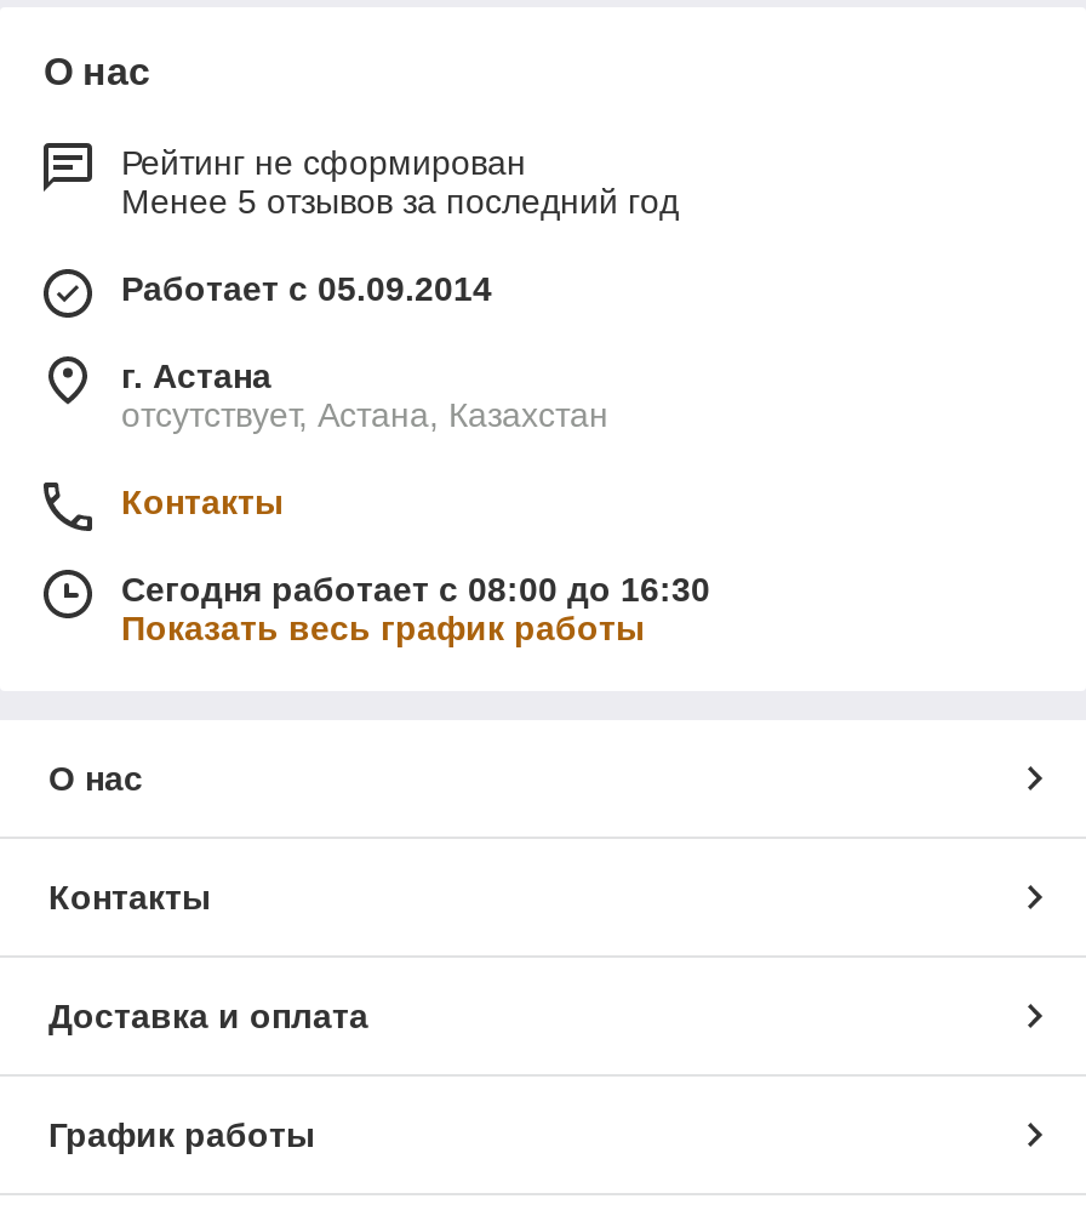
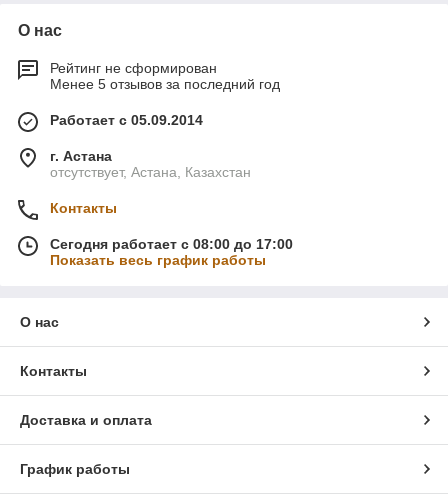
- Сегодня работает с 08:00 до 16:30
+ Сегодня работает с 08:00 до 17:00
